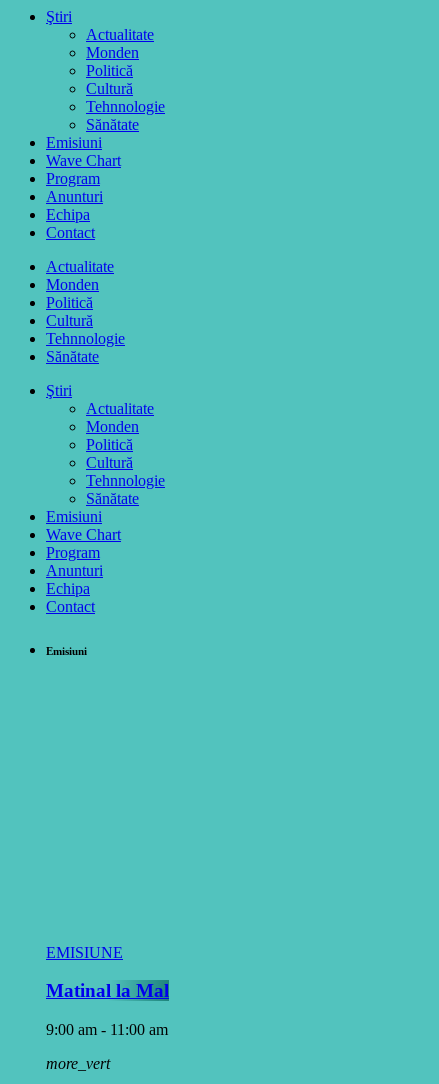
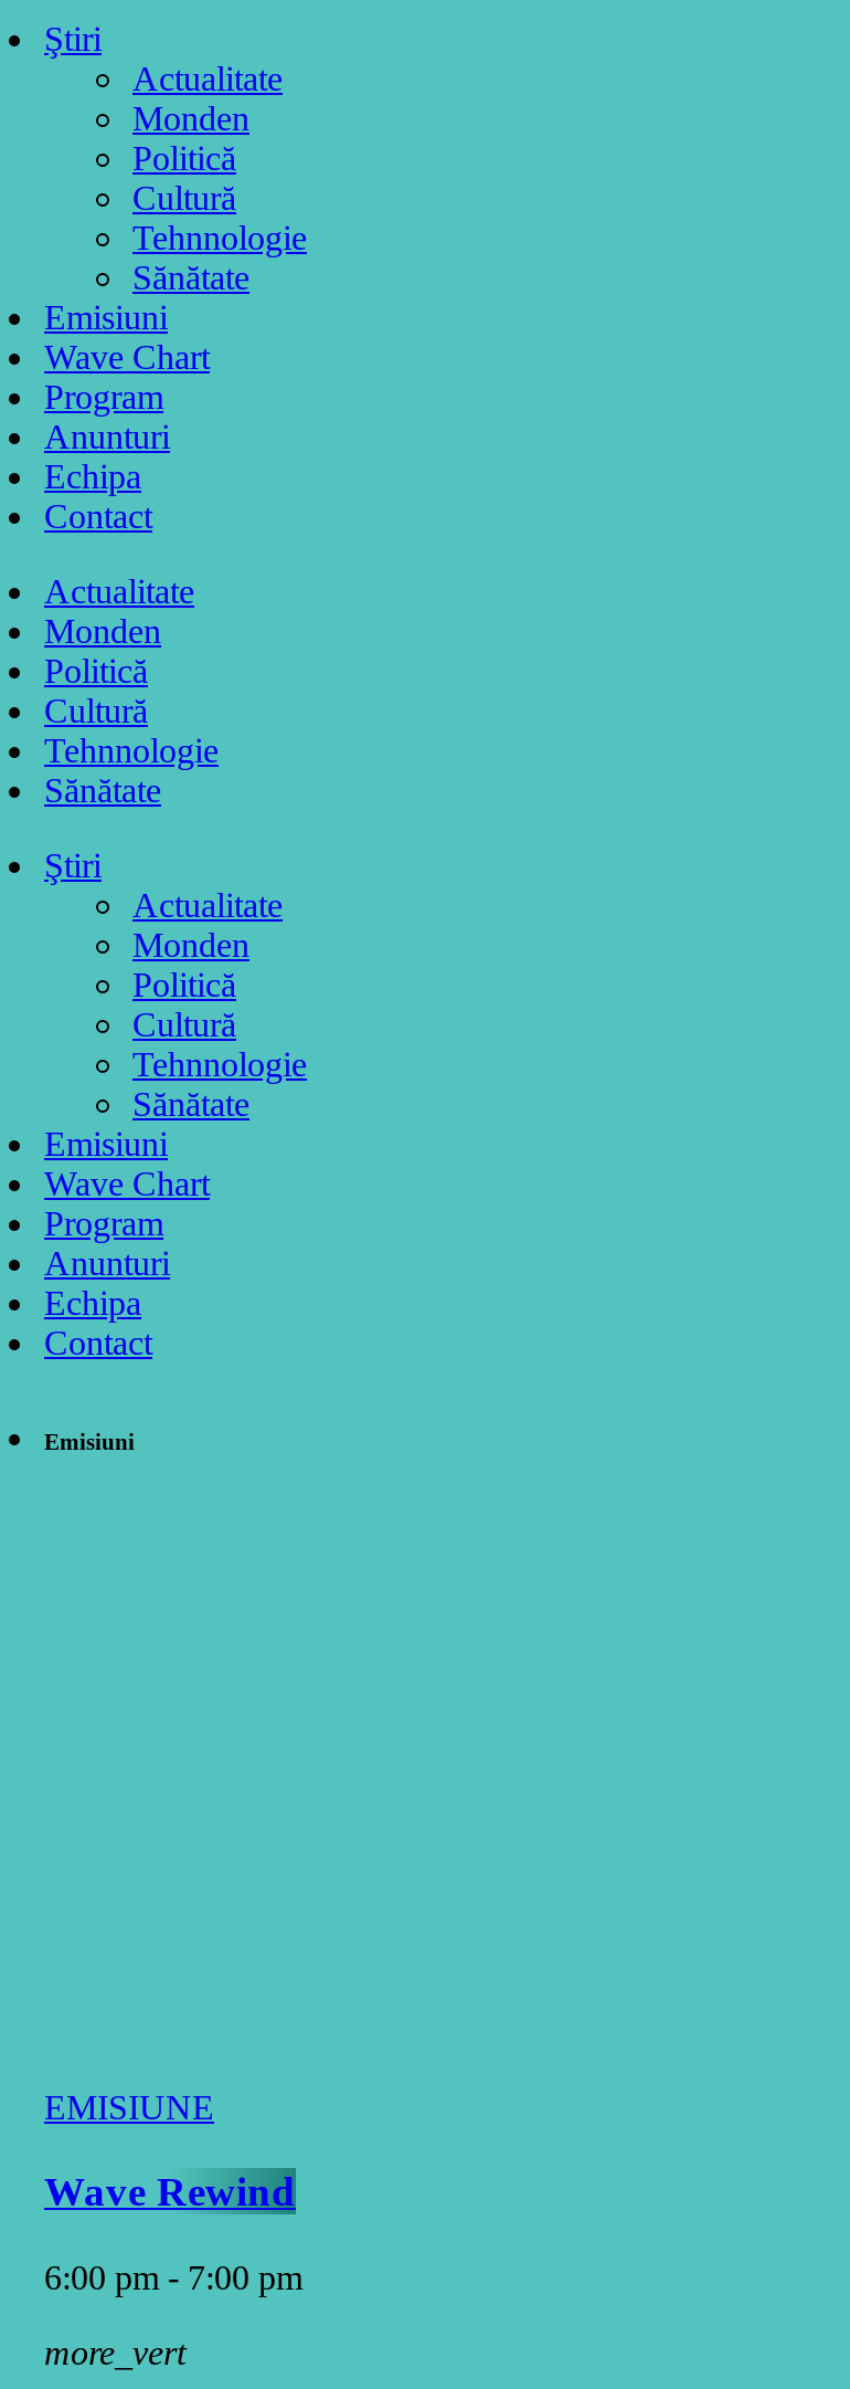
- Matinal la Mal
+ Wave Rewind

- 9:00 am - 11:00 am
+ 6:00 pm - 7:00 pm
